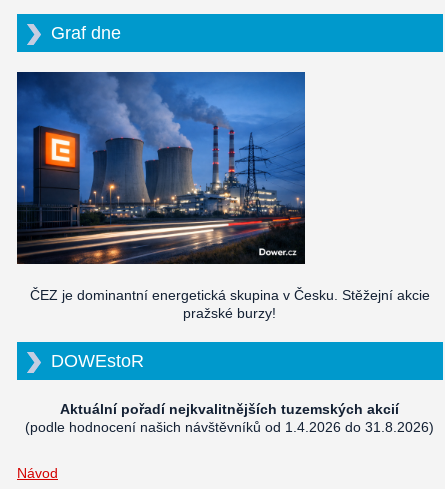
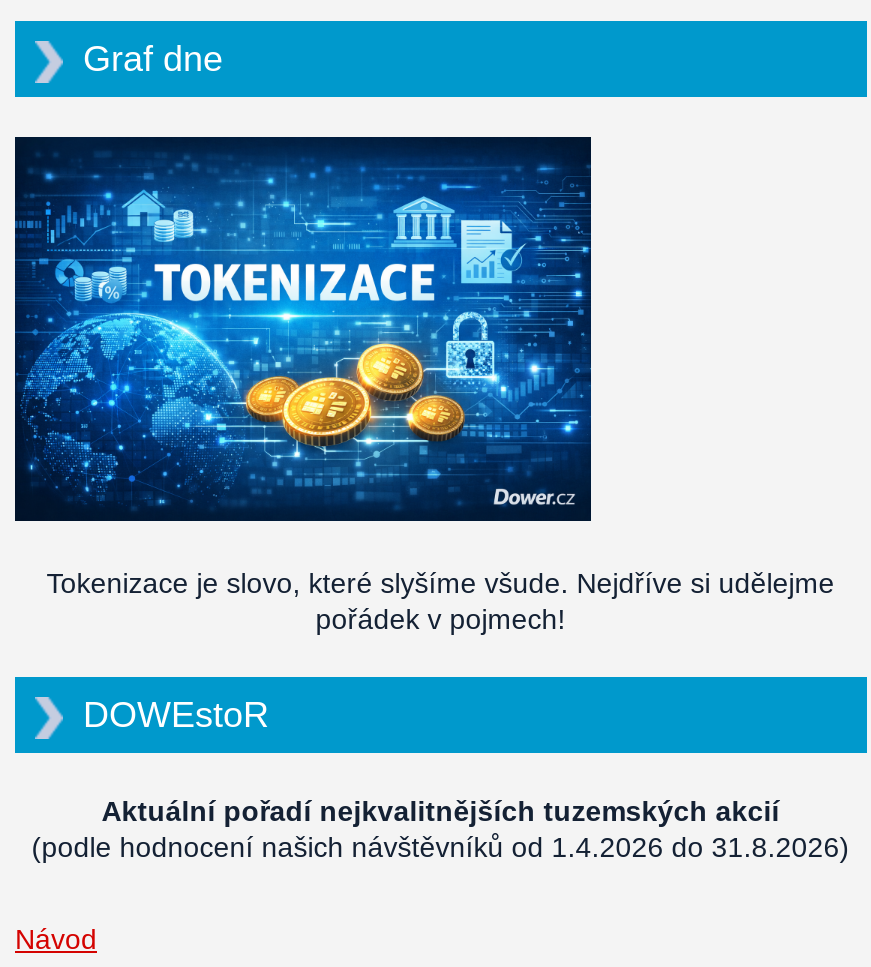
- [image]
- ČEZ je dominantní energetická skupina v Česku. Stěžejní akcie
- pražské burzy!
+ [image]
+ Tokenizace je slovo, které slyšíme všude. Nejdříve si udělejme
+ pořádek v pojmech!
